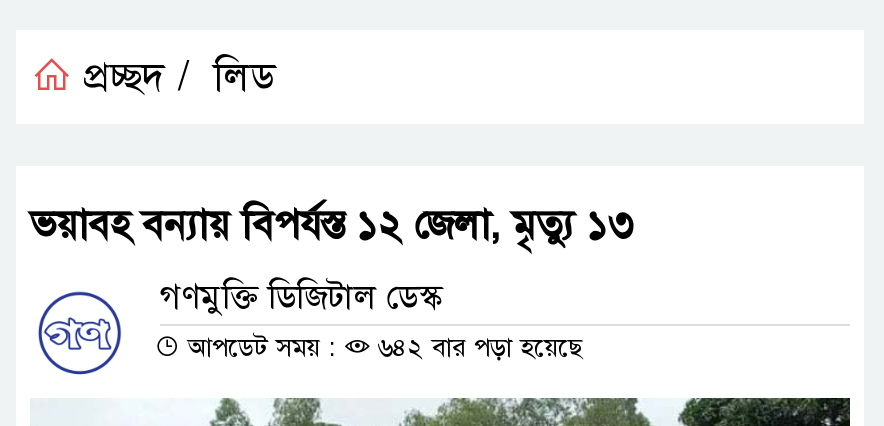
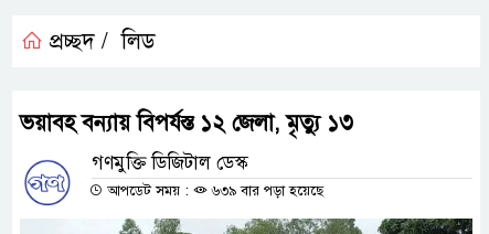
- আপডেট সময় : ৬৪২ বার পড়া হয়েছে
+ আপডেট সময় : ৬৩৯ বার পড়া হয়েছে
